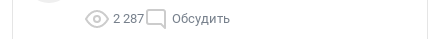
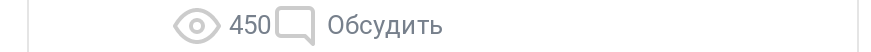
- 2 287 Обсудить
+ 450 Обсудить
